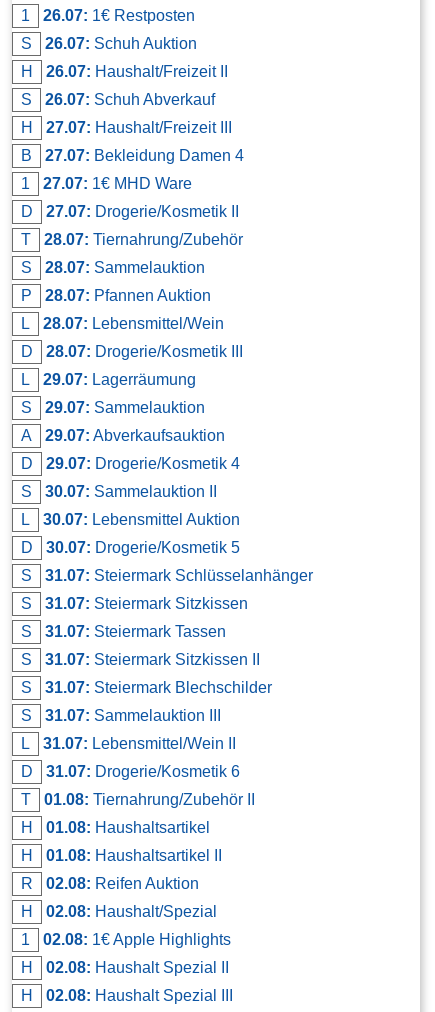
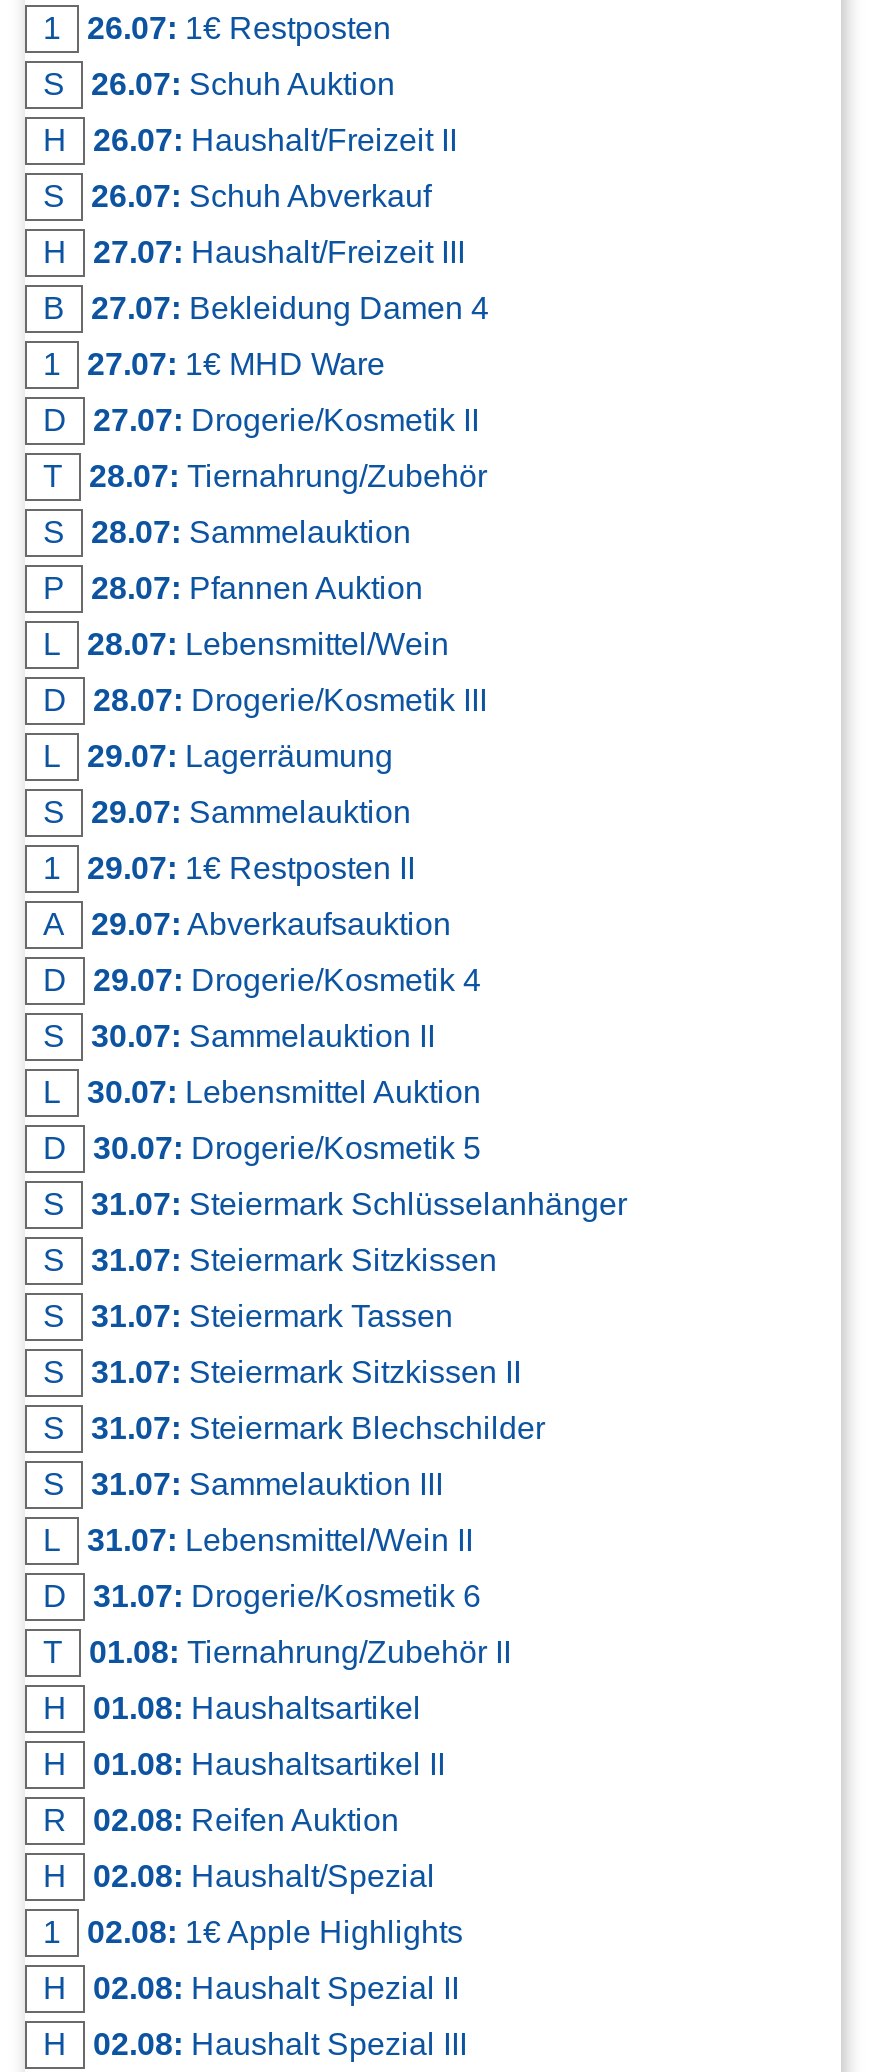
+ 1
+ 29.07: 1€ Restposten II
